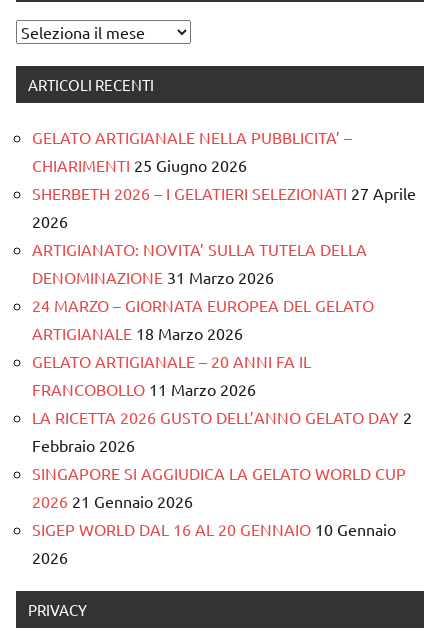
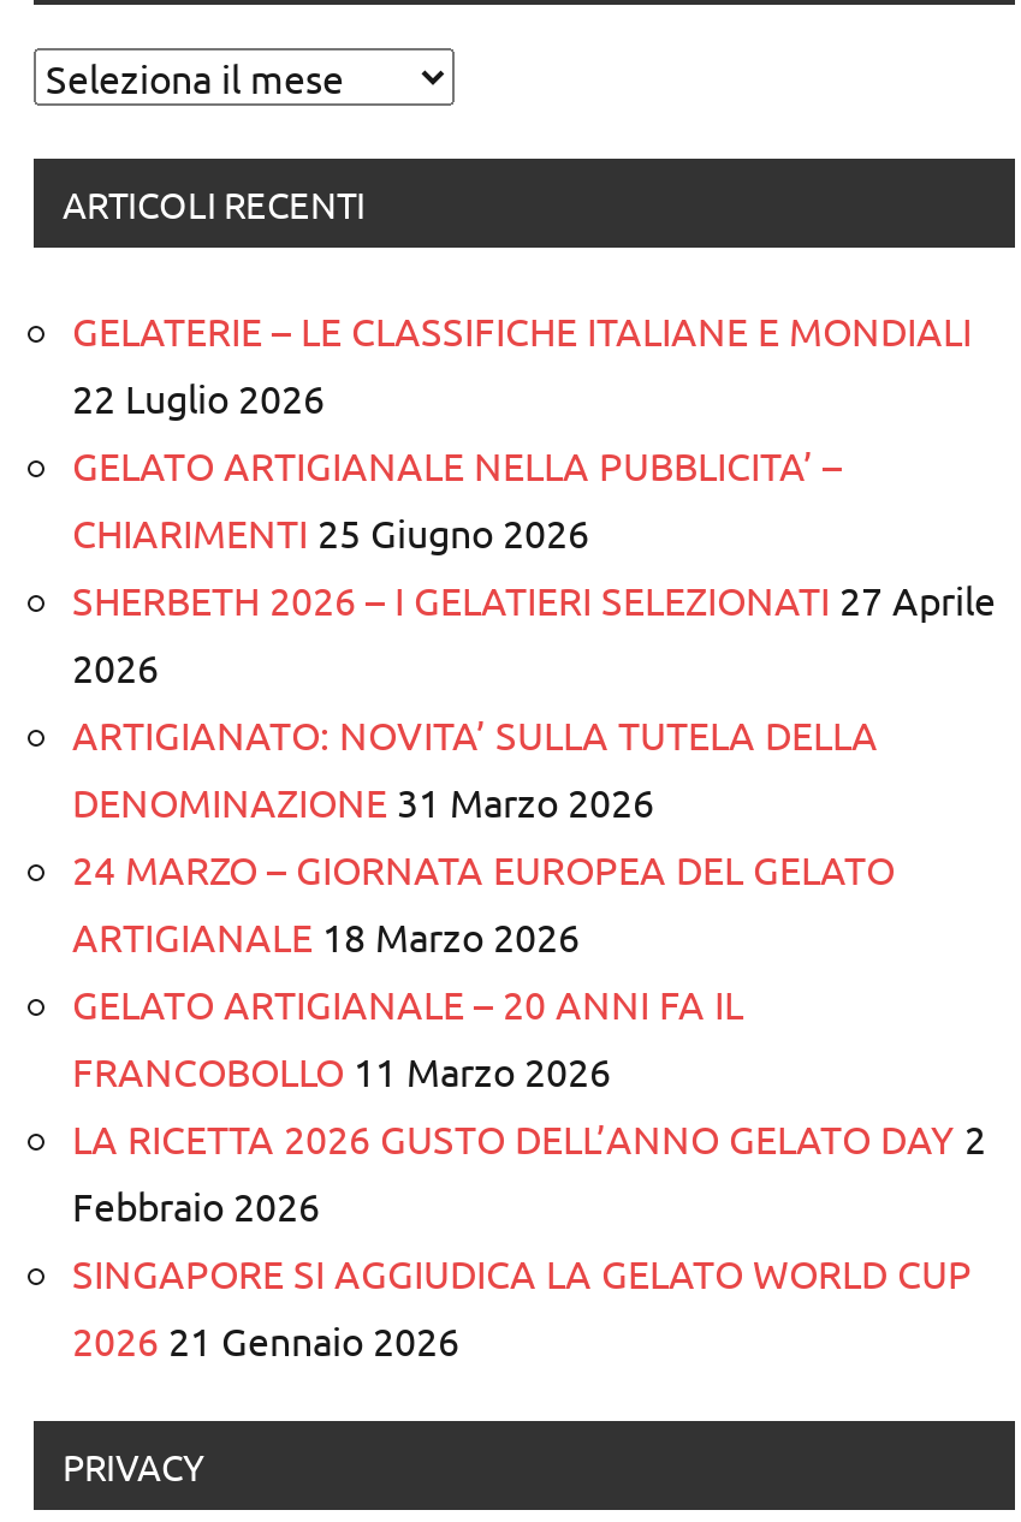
+ GELATERIE – LE CLASSIFICHE ITALIANE E MONDIALI
+ 22 Luglio 2026

moved down: GELATO ARTIGIANALE NELLA PUBBLICITA’ – | CHIARIMENTI 25 Giugno 2026 | SHERBETH 2026 – I GELATIERI SELEZIONATI 27 Aprile | ... | SINGAPORE SI AGGIUDICA LA GELATO WORLD CUP | 2026 21 Gennaio 2026

- SIGEP WORLD DAL 16 AL 20 GENNAIO 10 Gennaio
- 2026
